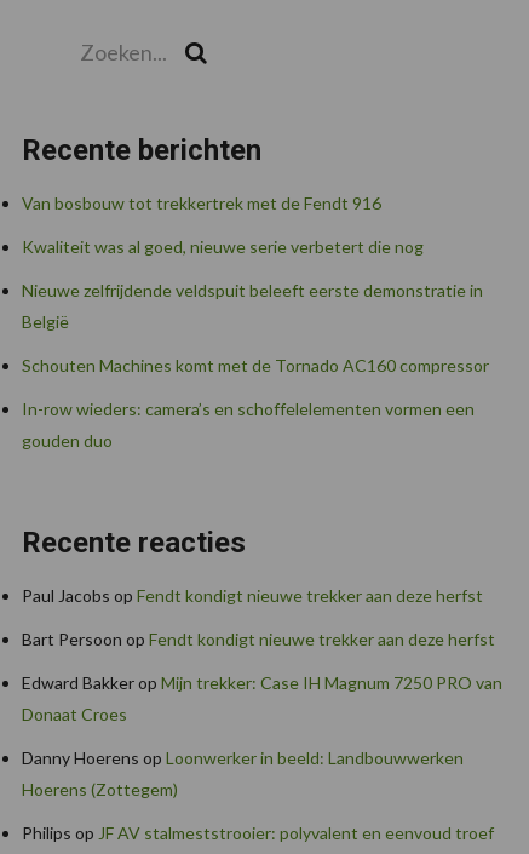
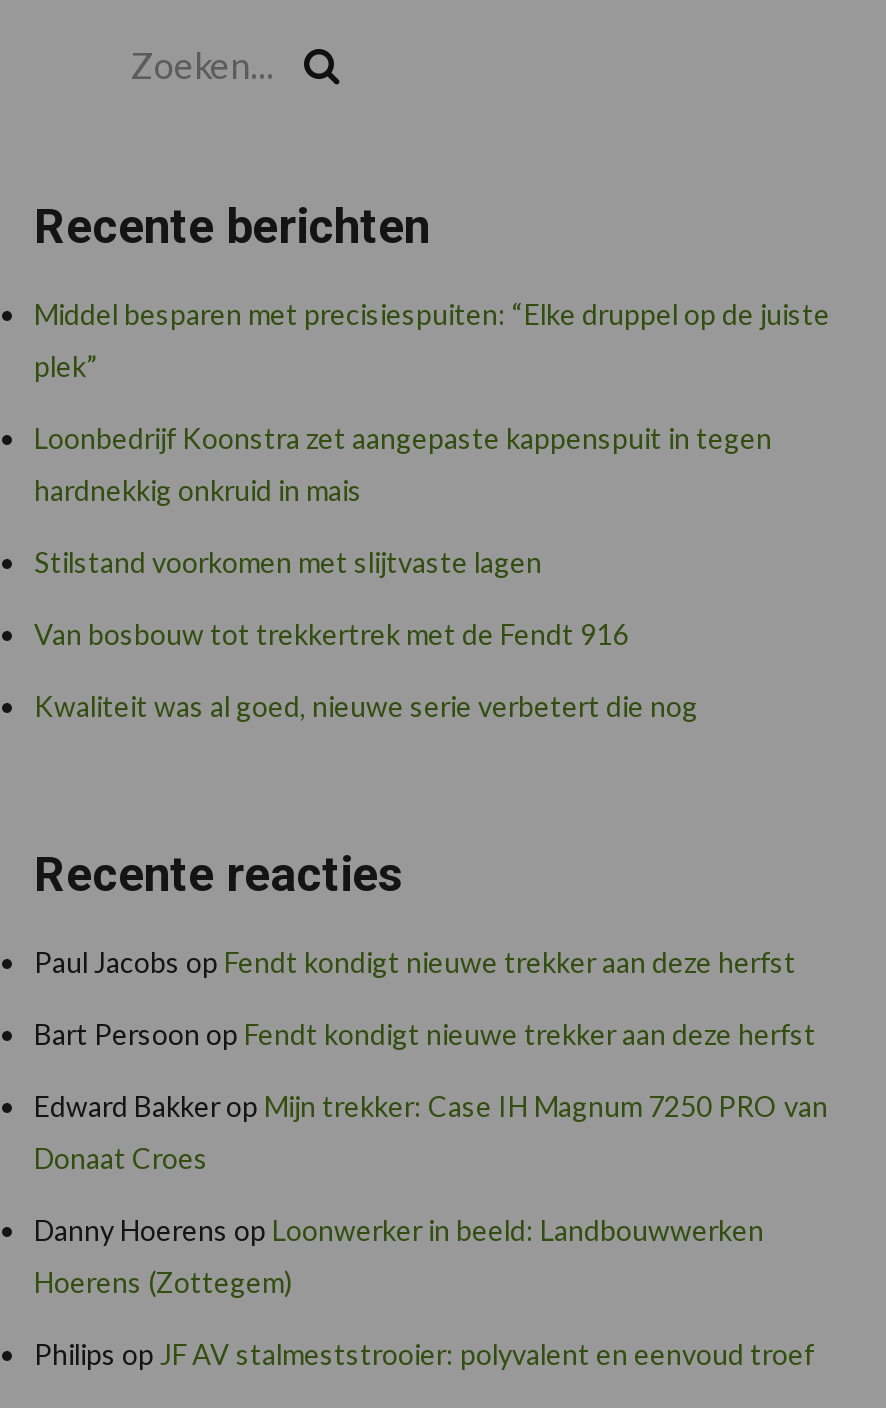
+ Middel besparen met precisiespuiten: “Elke druppel op de juiste
+ plek”
+ Loonbedrijf Koonstra zet aangepaste kappenspuit in tegen
+ hardnekkig onkruid in mais
+ Stilstand voorkomen met slijtvaste lagen

moved down: Van bosbouw tot trekkertrek met de Fendt 916 | Kwaliteit was al goed, nieuwe serie verbetert die nog

- Nieuwe zelfrijdende veldspuit beleeft eerste demonstratie in
- België
- Schouten Machines komt met de Tornado AC160 compressor
- In-row wieders: camera’s en schoffelelementen vormen een
- gouden duo
